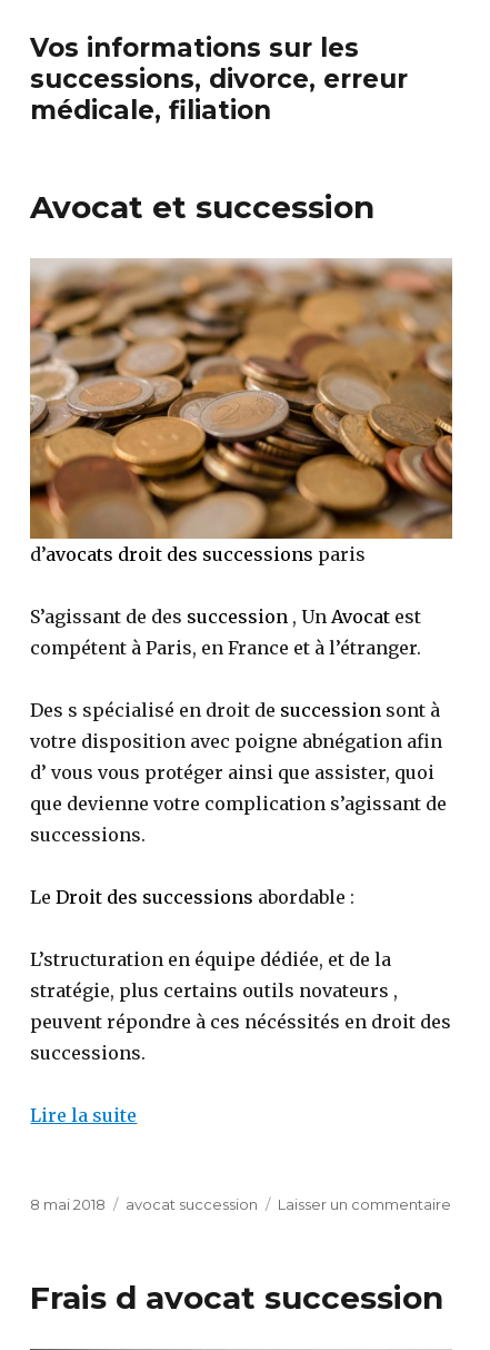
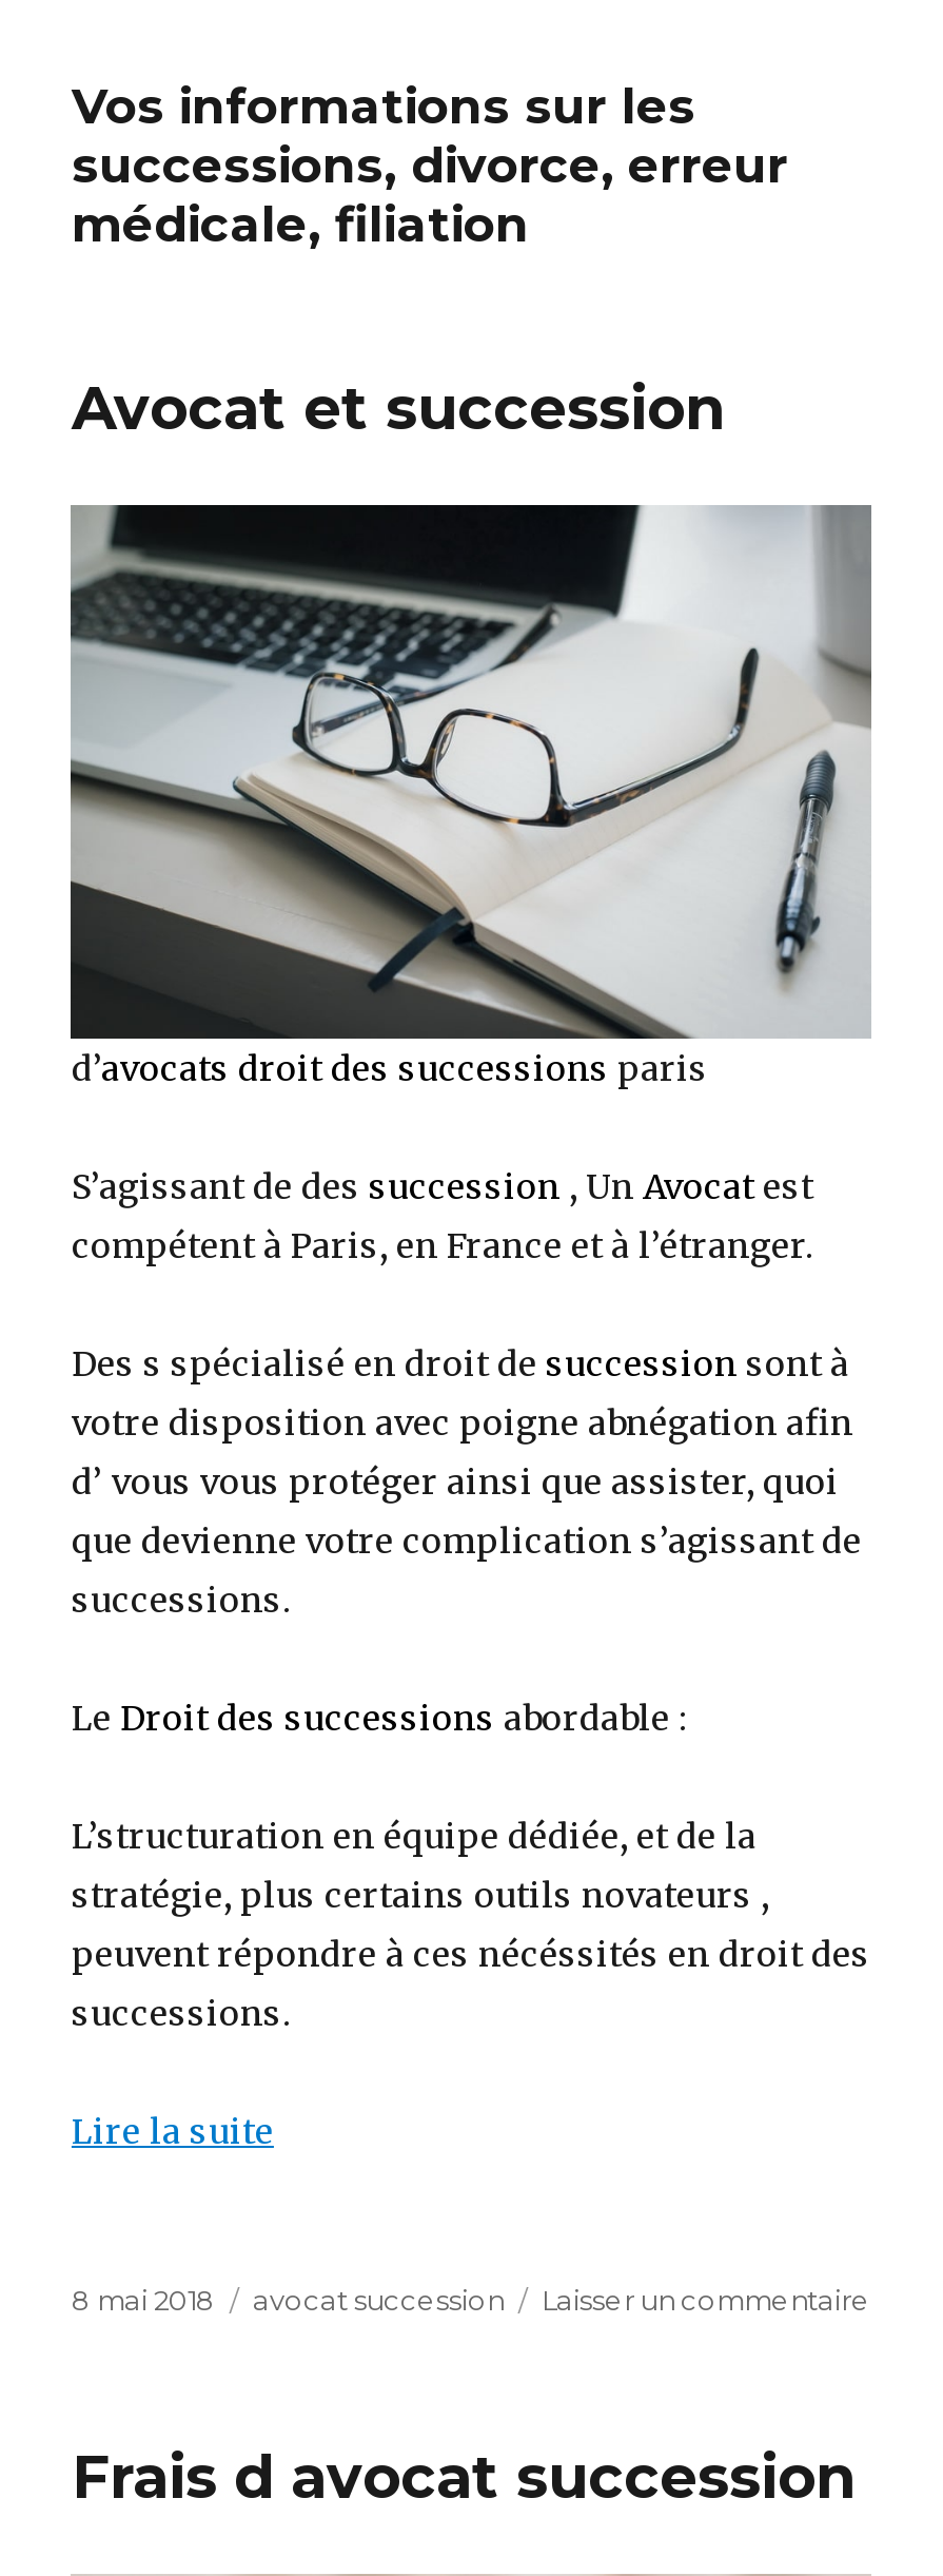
- [image]
+ [image]
